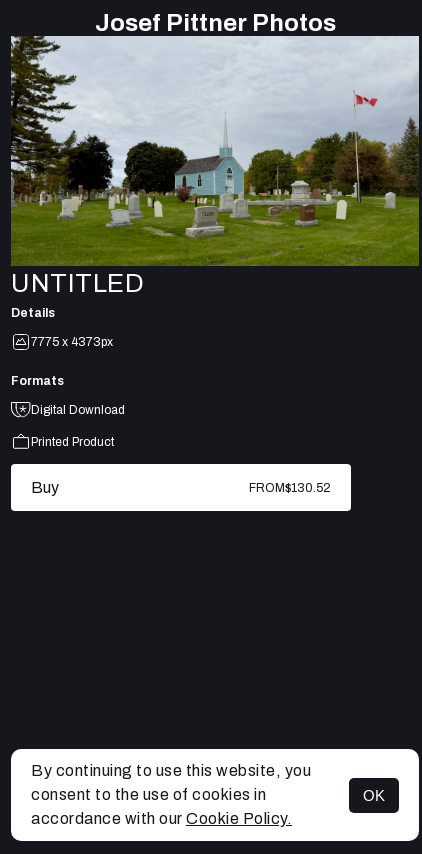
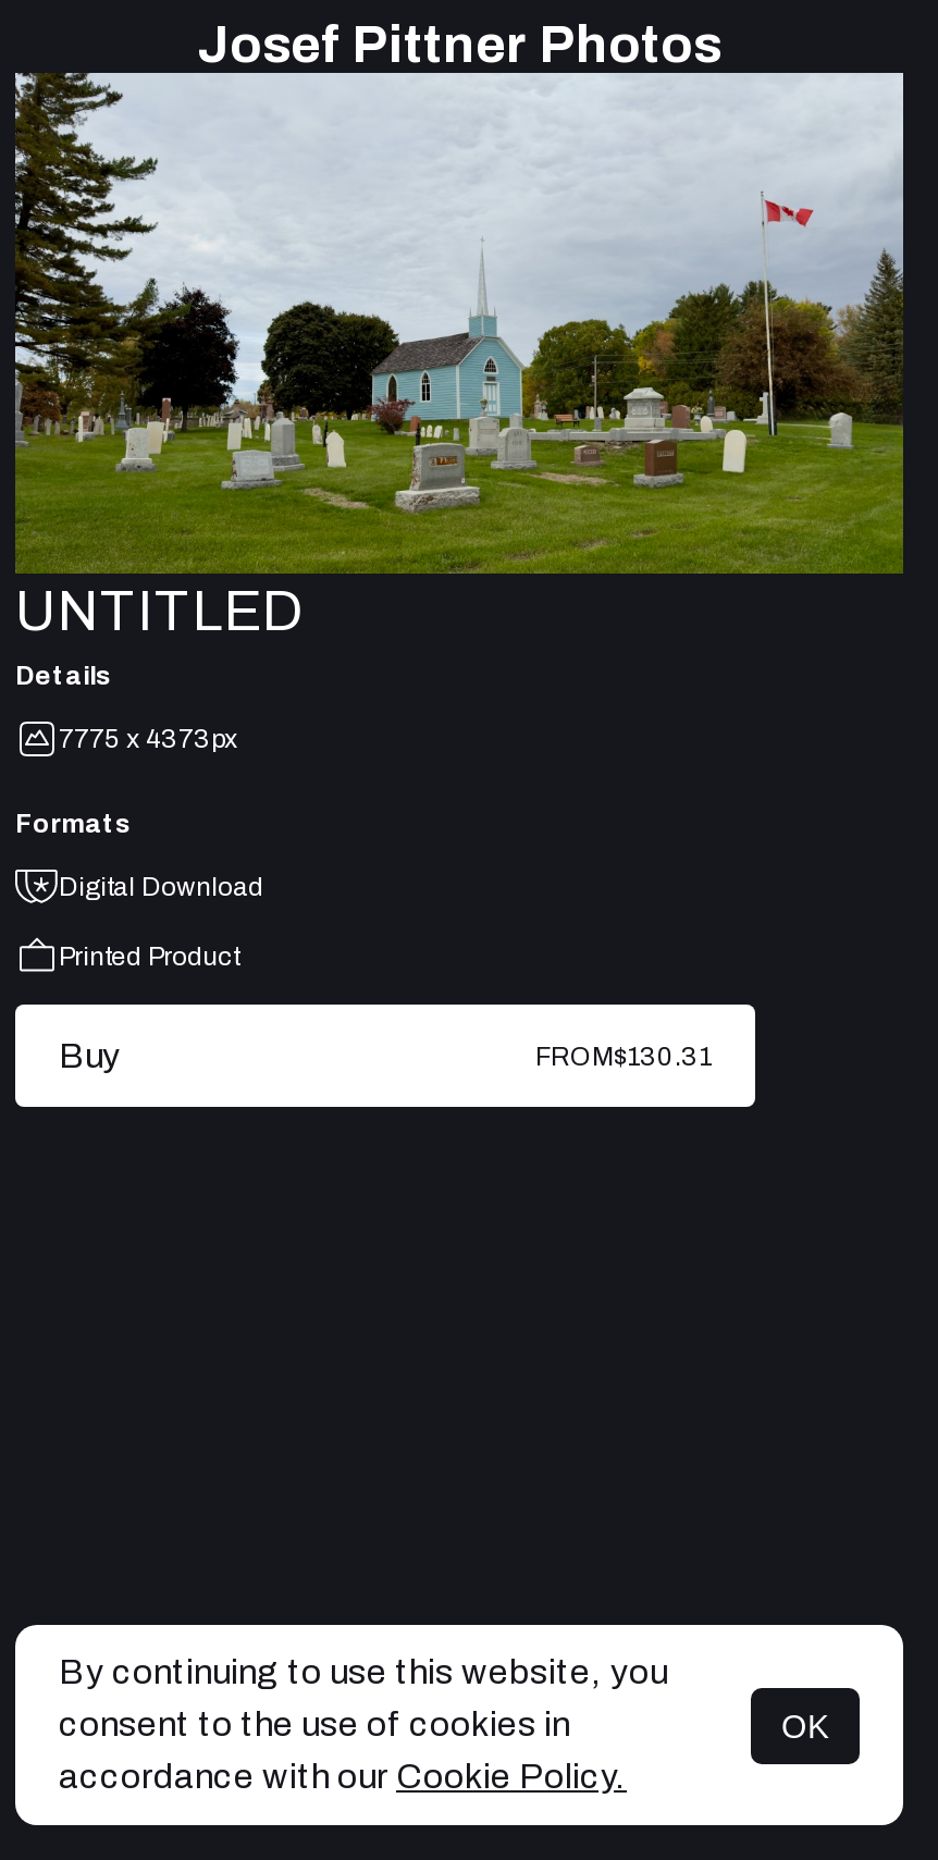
- FROM$130.52
+ FROM$130.31
